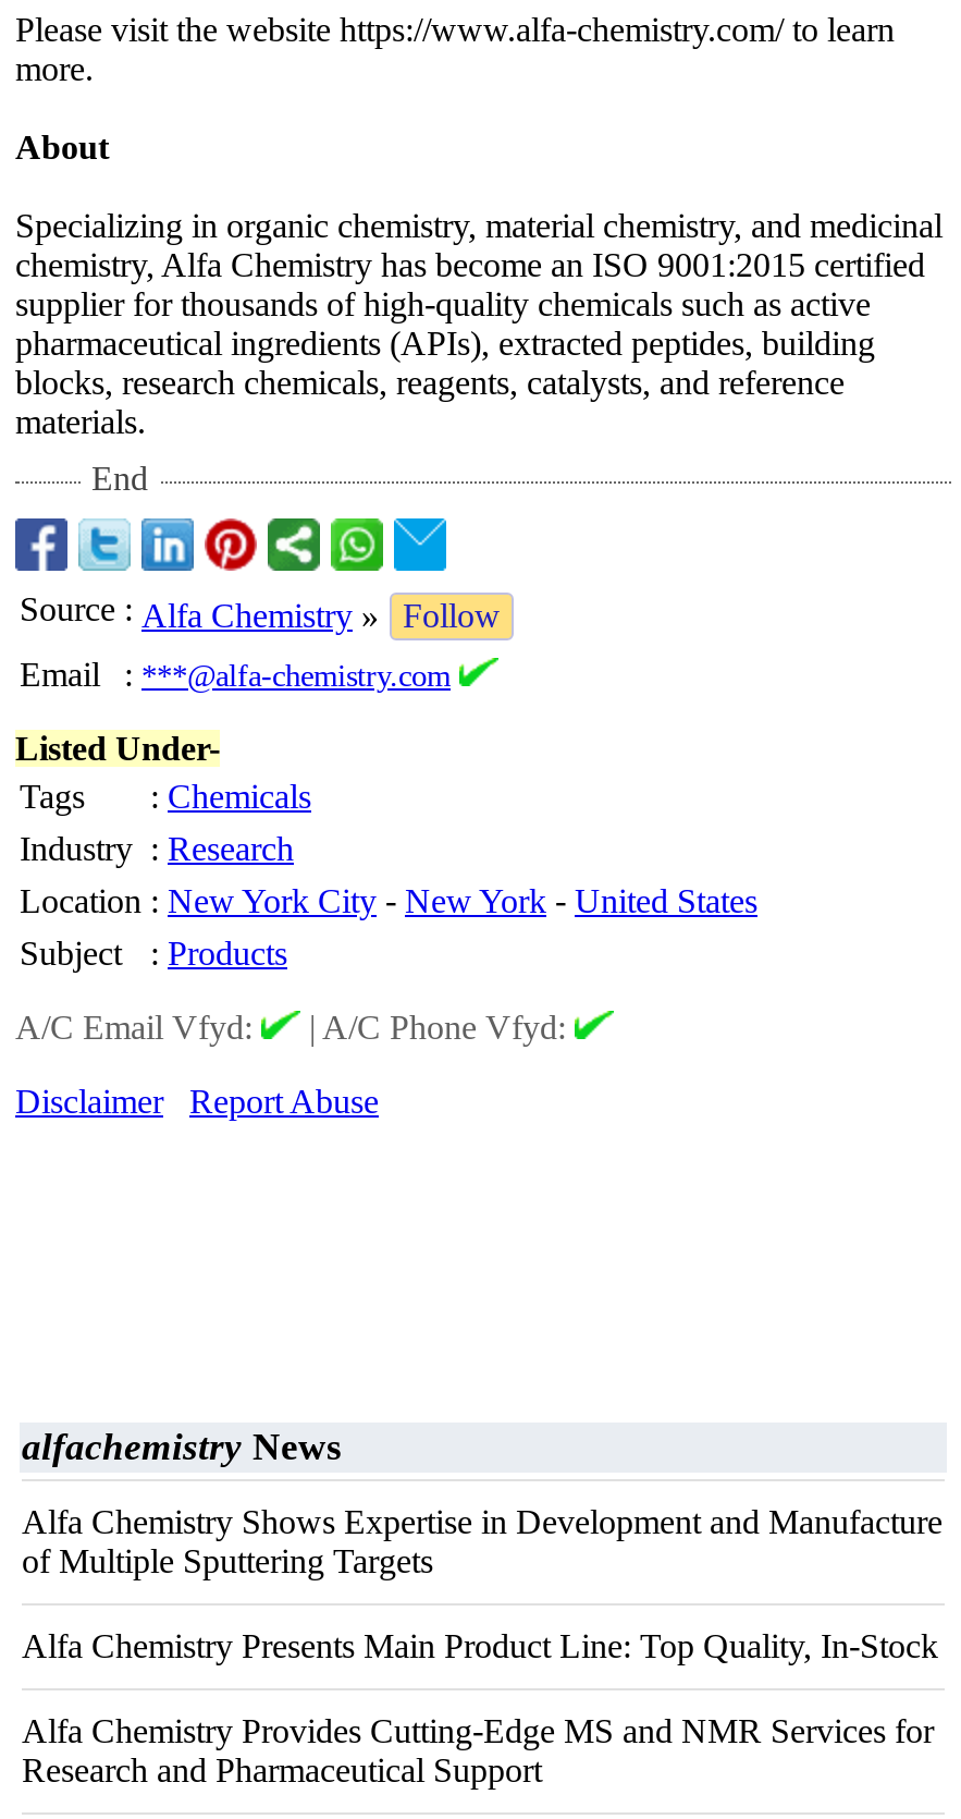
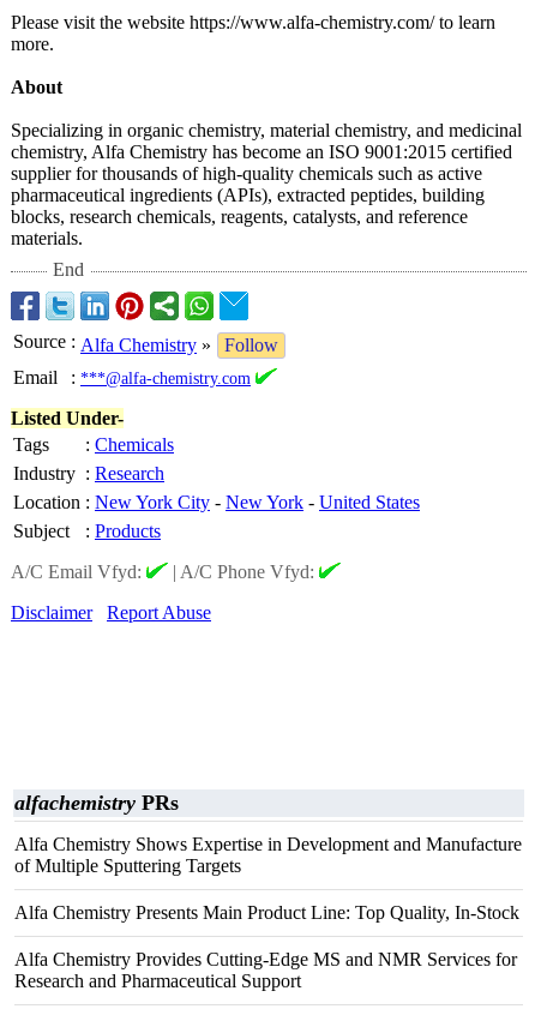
- alfachemistry News
+ alfachemistry PRs
